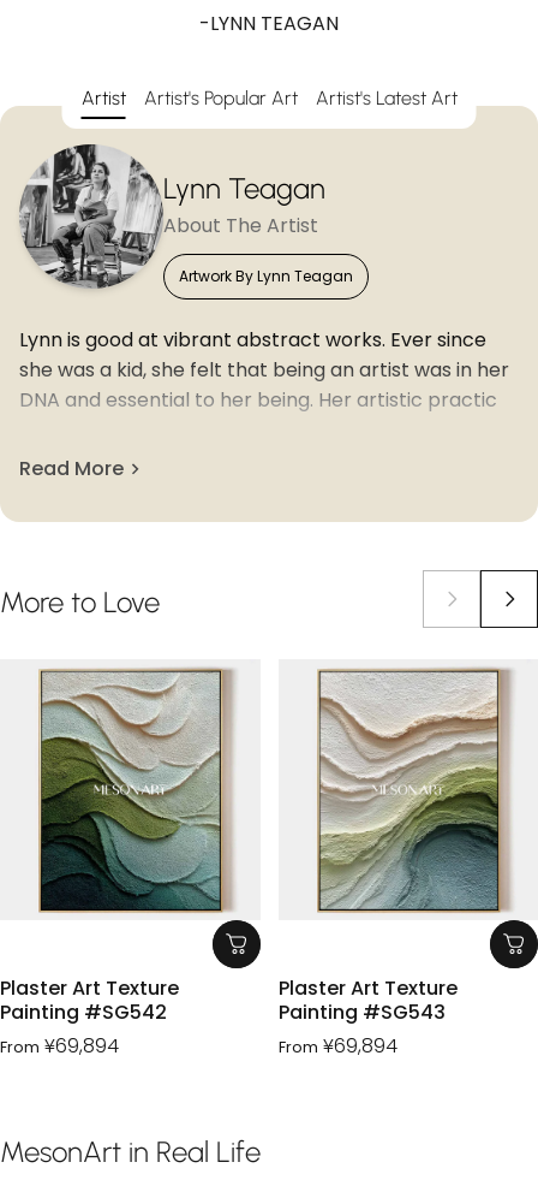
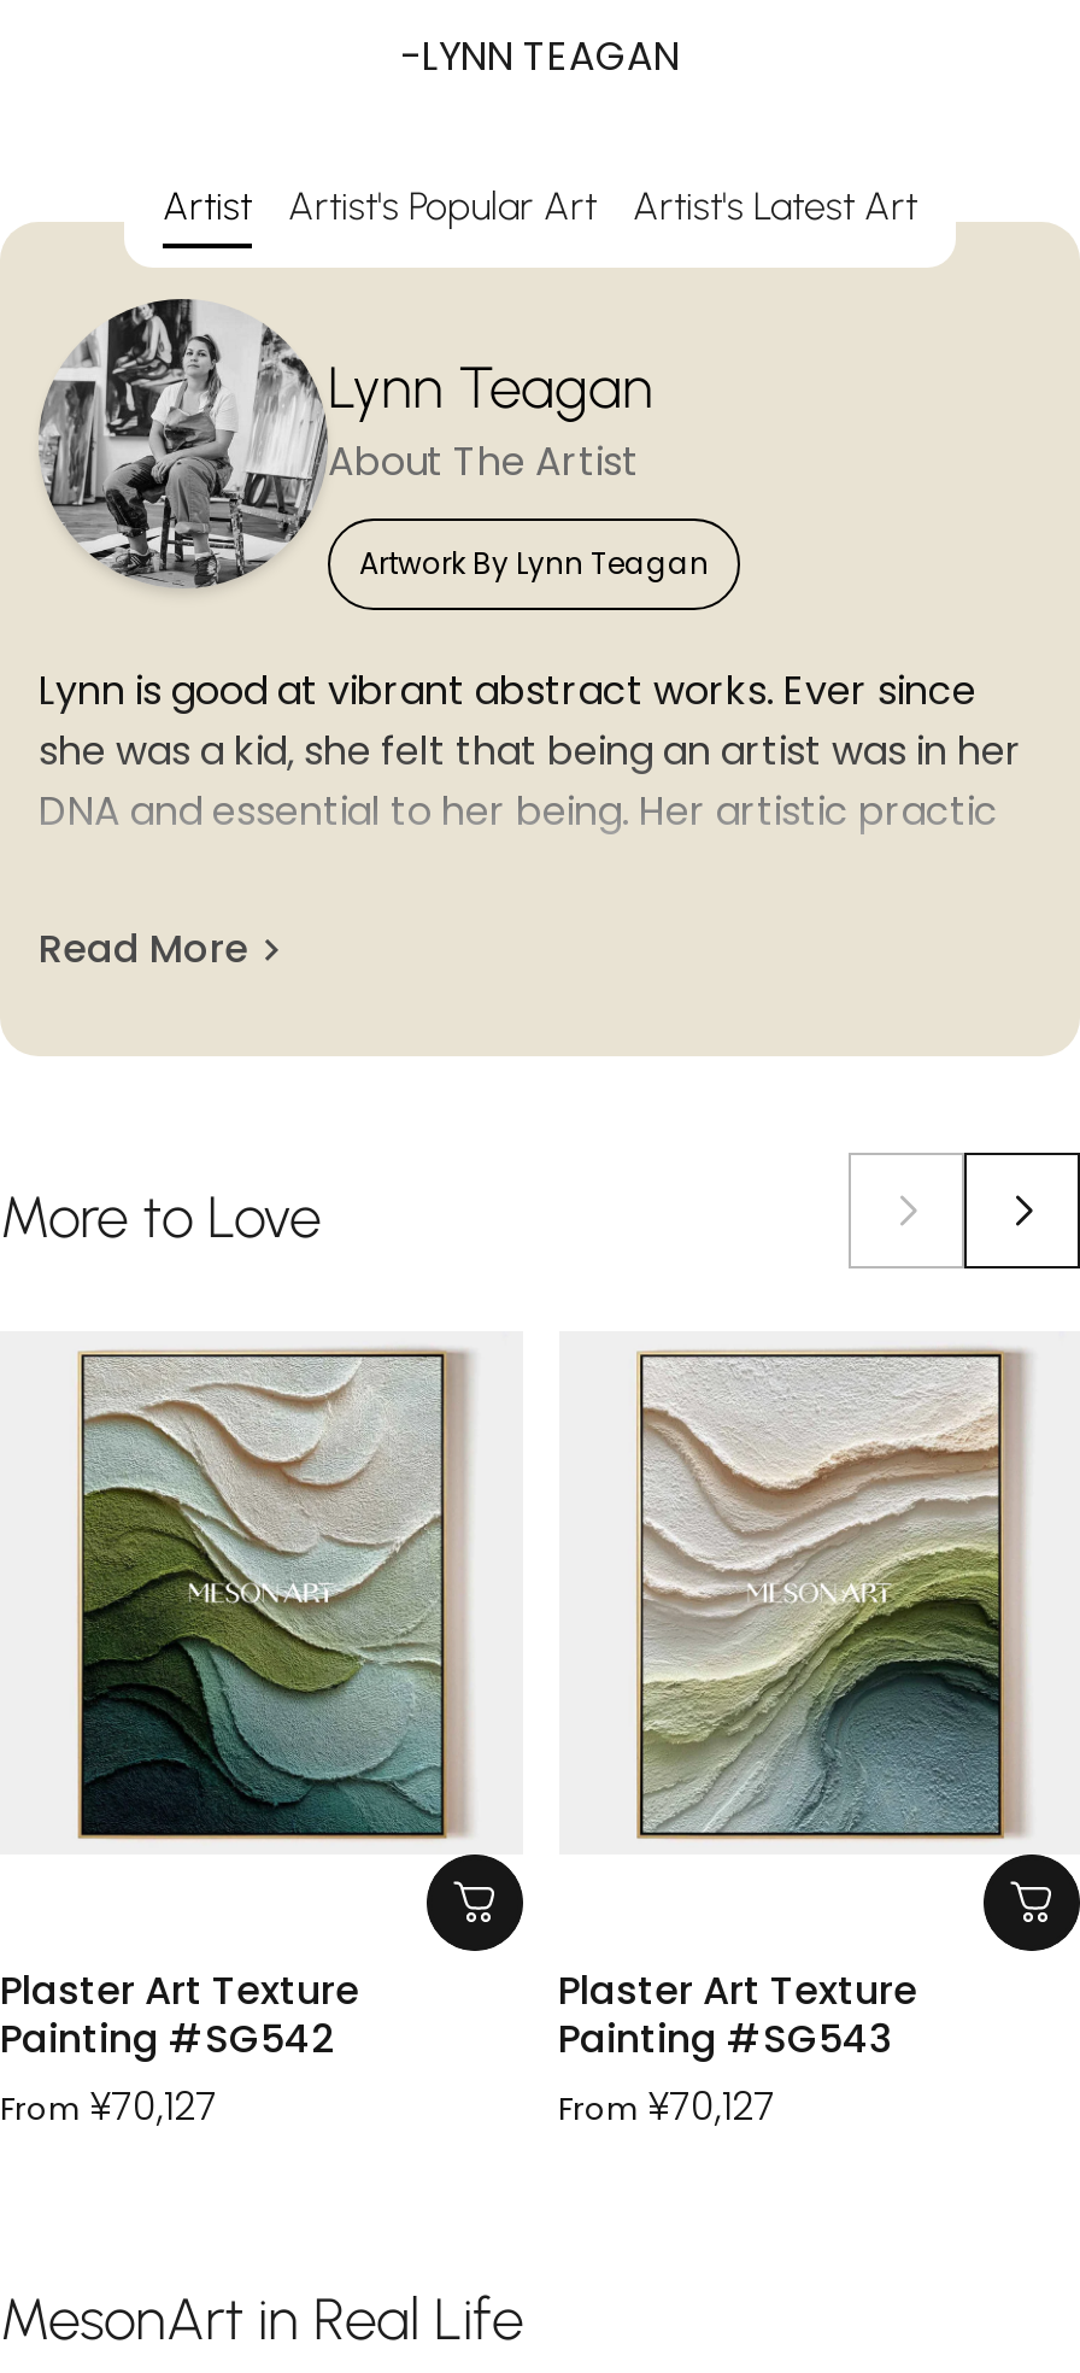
- From ¥69,894
+ From ¥70,127

- From ¥69,894
+ From ¥70,127
